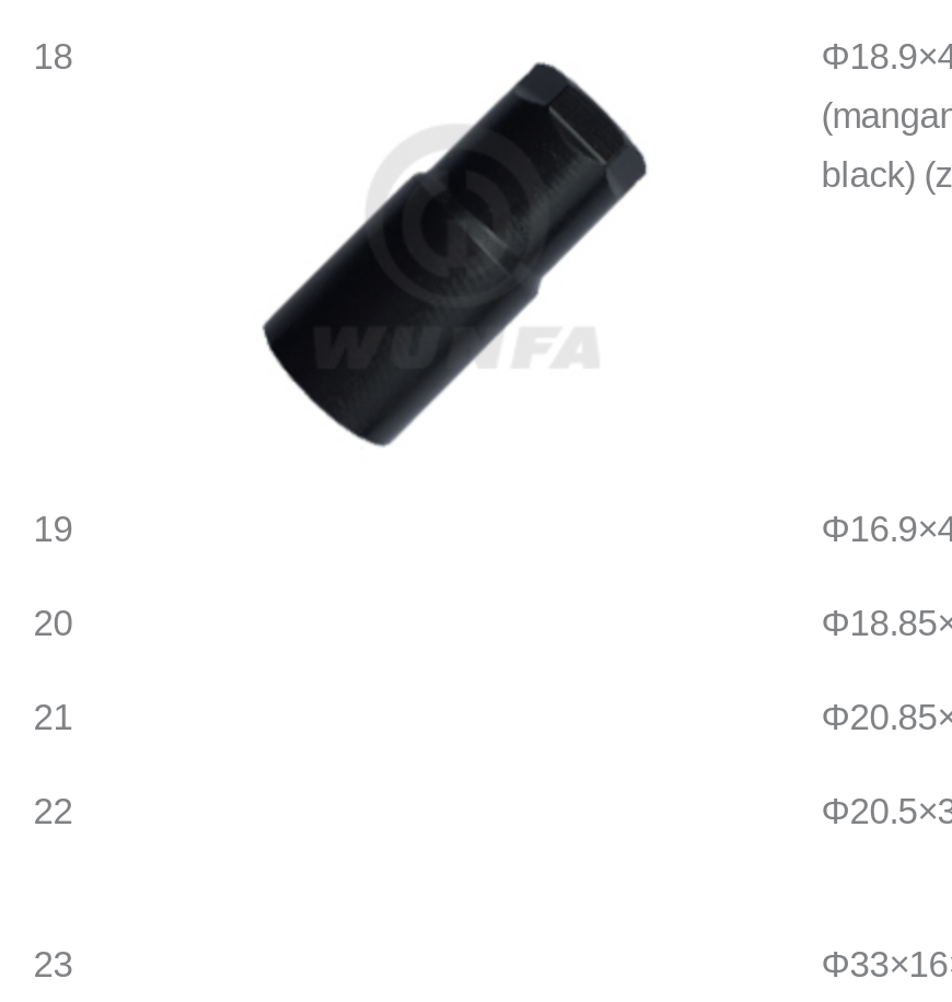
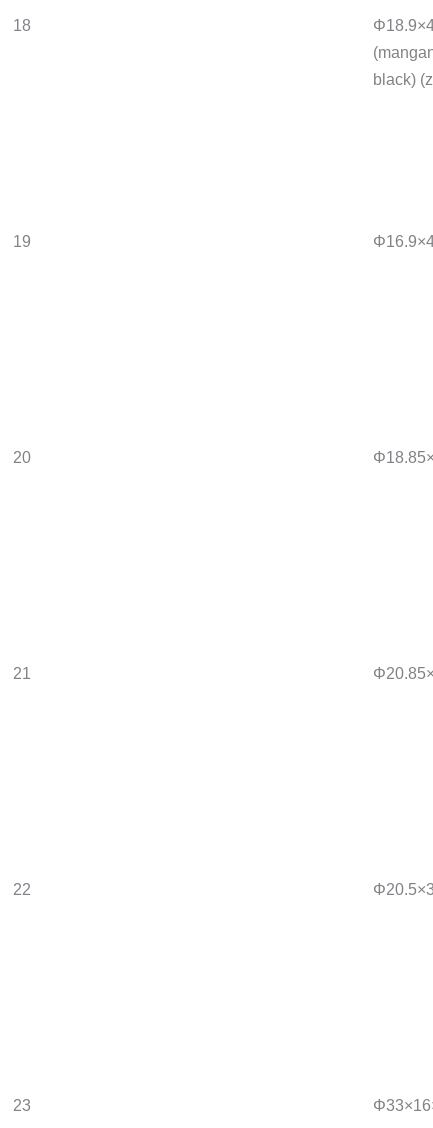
- [image]
